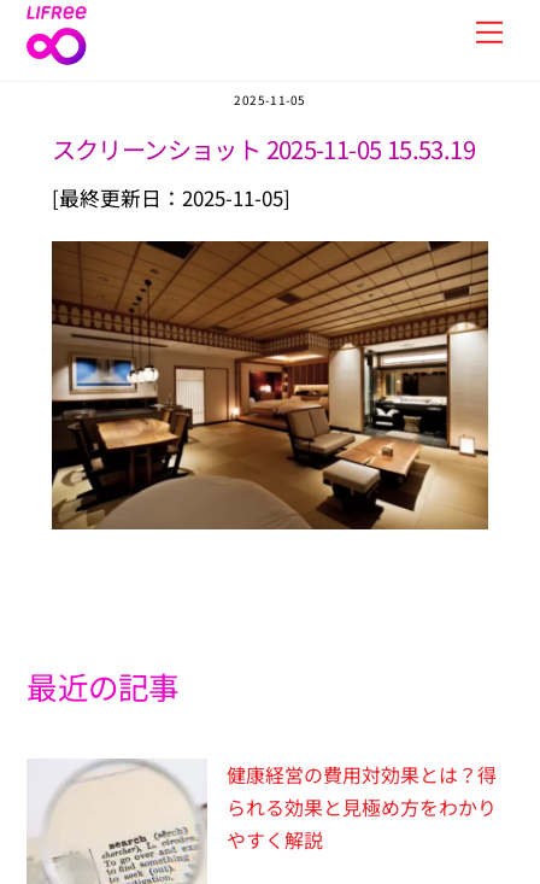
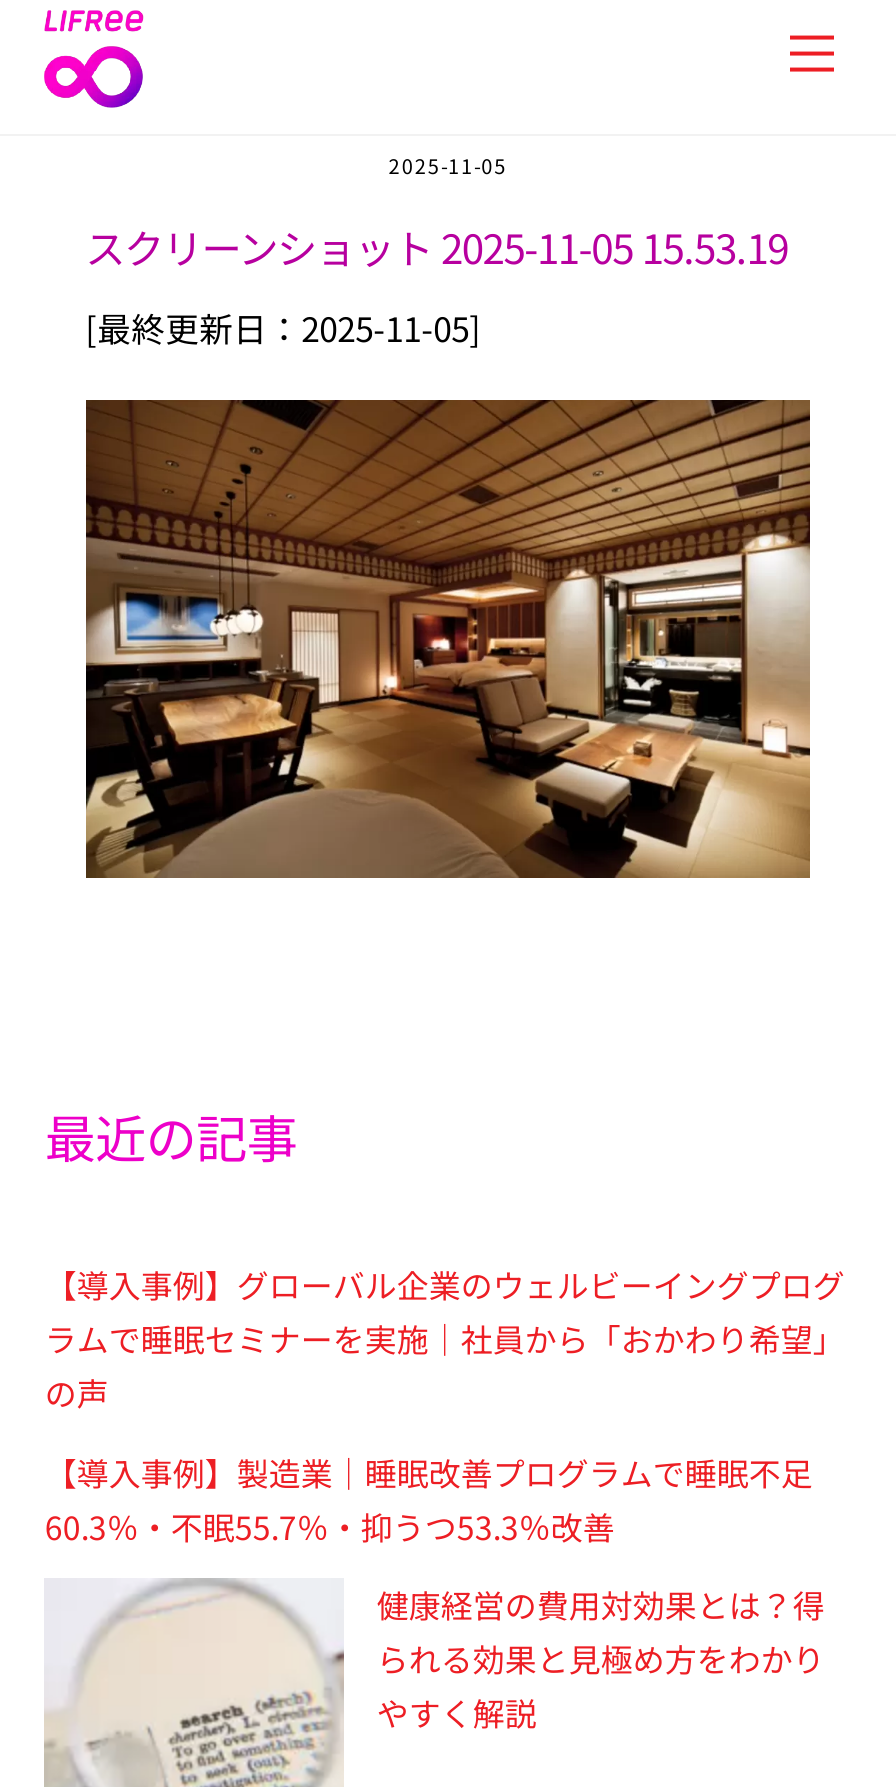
+ 【導入事例】グローバル企業のウェルビーイングプログ
+ ラムで睡眠セミナーを実施｜社員から「おかわり希望」
+ の声
+ 【導入事例】製造業｜睡眠改善プログラムで睡眠不足
+ 60.3％・不眠55.7％・抑うつ53.3％改善
